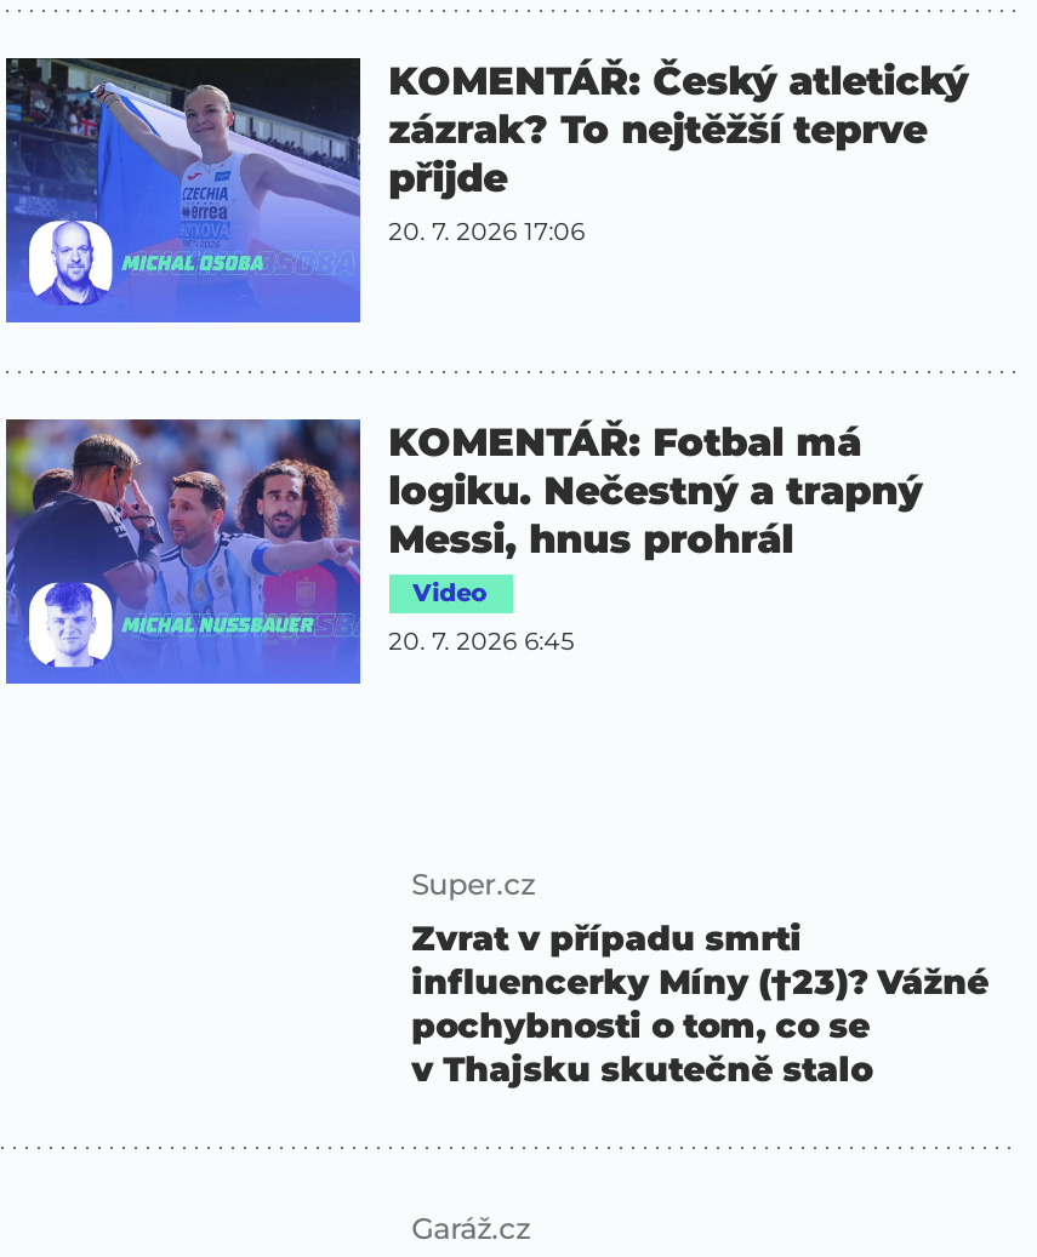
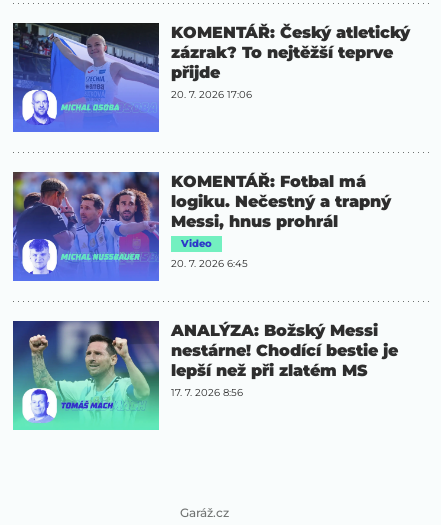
+ [image]

- Super.cz
- Zvrat v případu smrti
- influencerky Míny (†23)? Vážné
- pochybnosti o tom, co se
- v Thajsku skutečně stalo
+ ANALÝZA: Božský Messi
+ nestárne! Chodící bestie je
+ lepší než při zlatém MS
+ 17. 7. 2026 8:56
